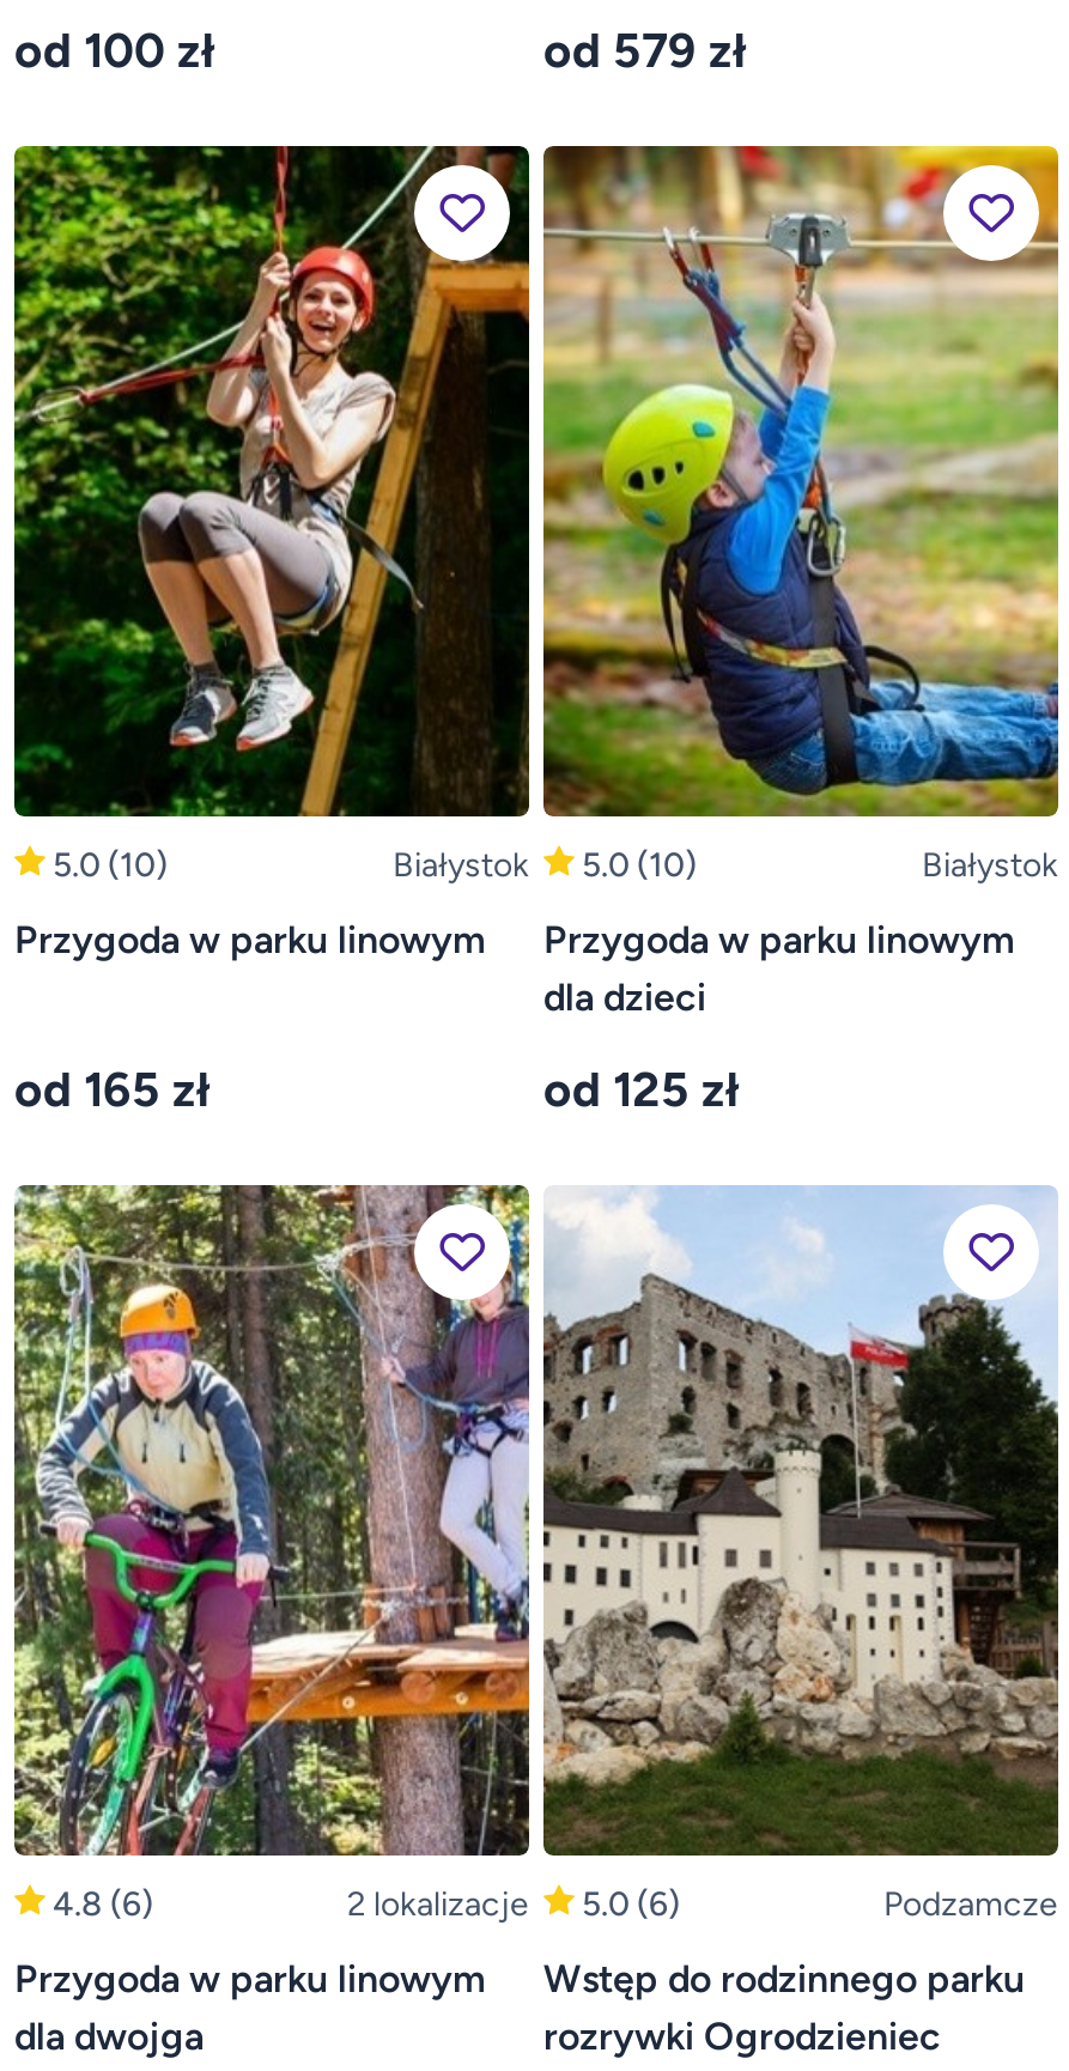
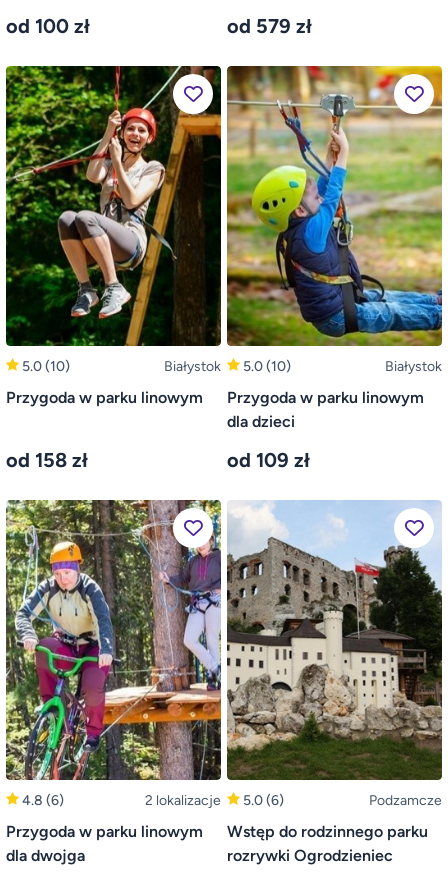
- od 165 zł
+ od 158 zł

- od 125 zł
+ od 109 zł
